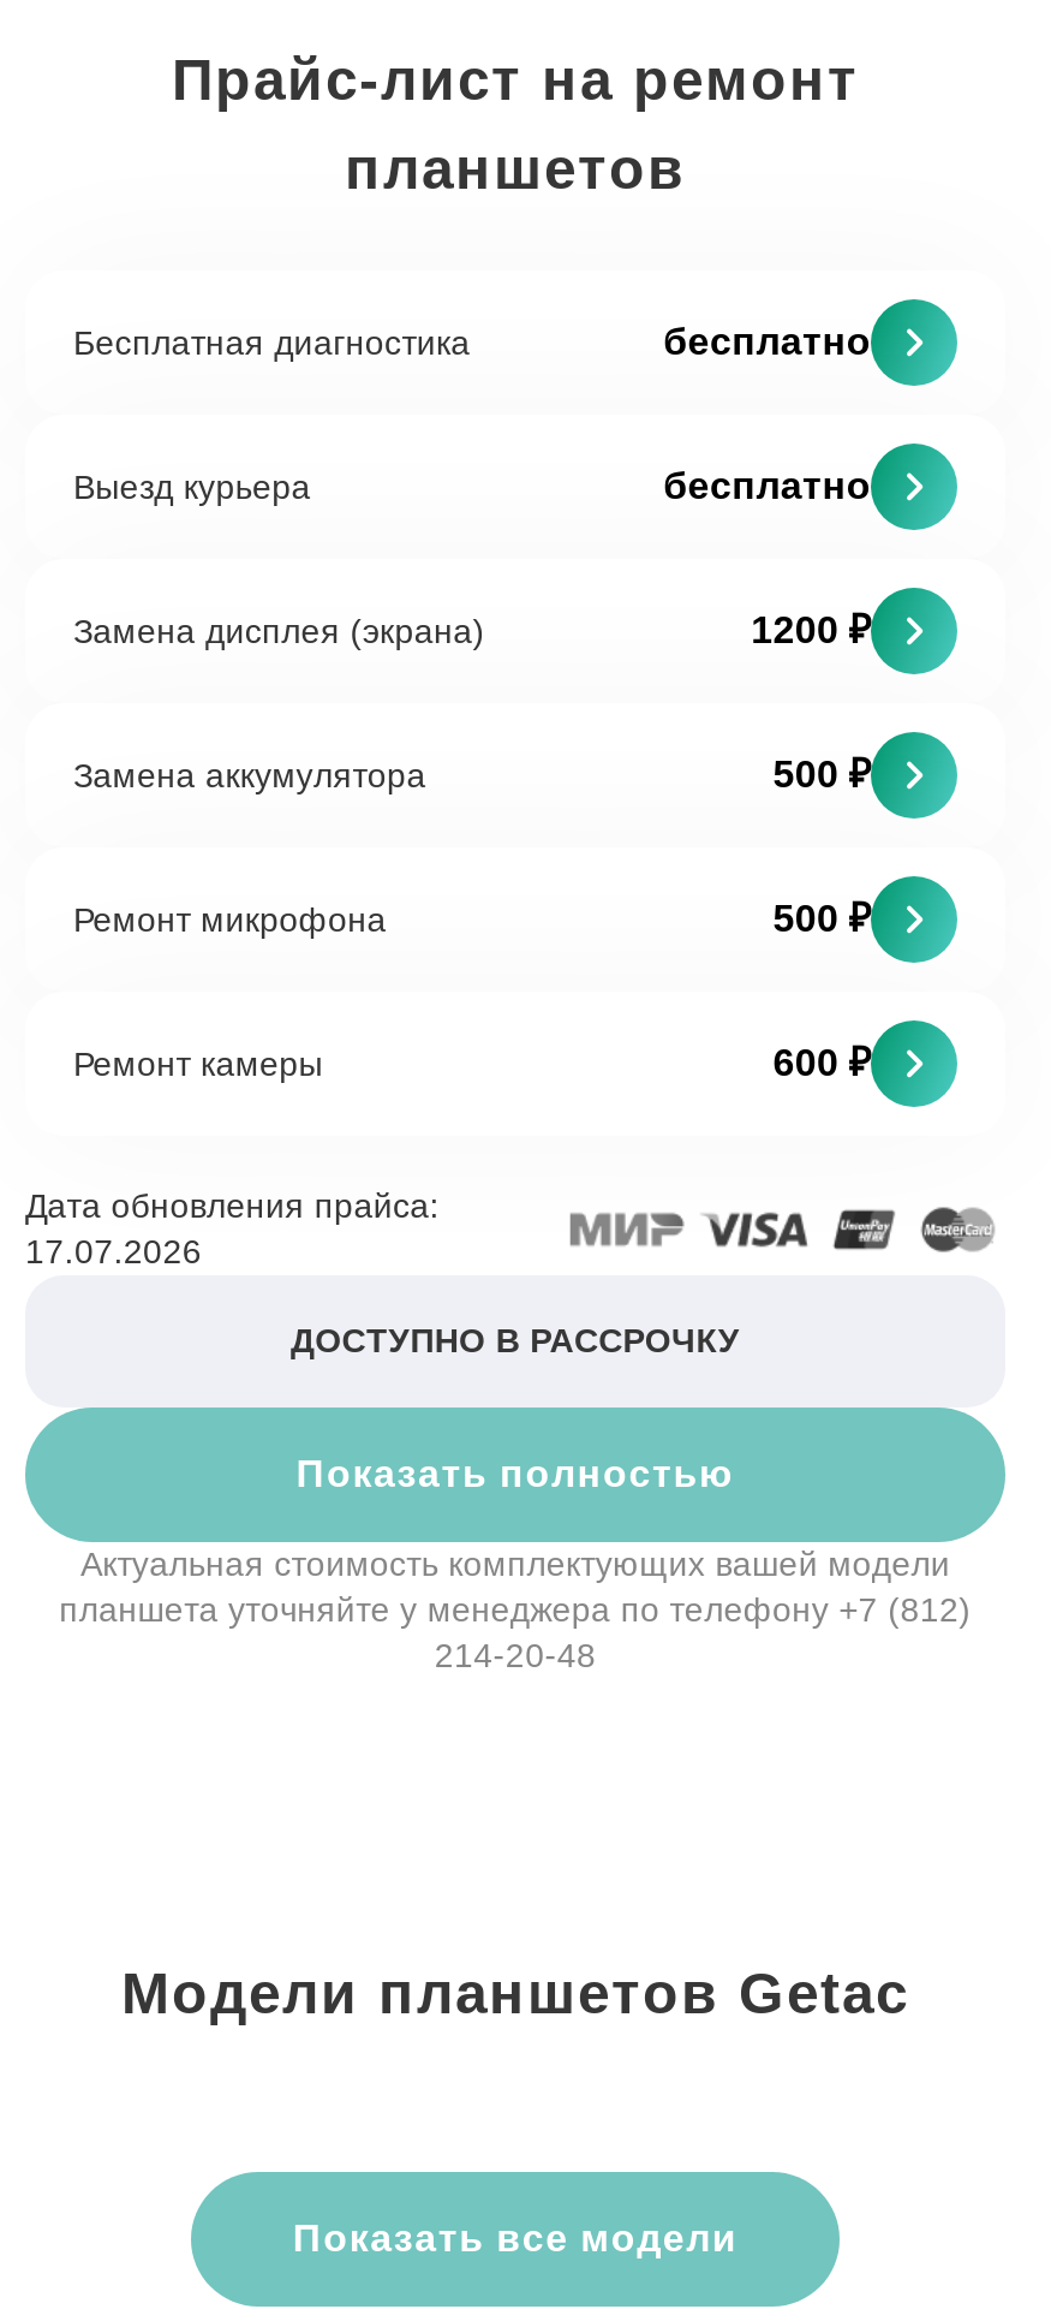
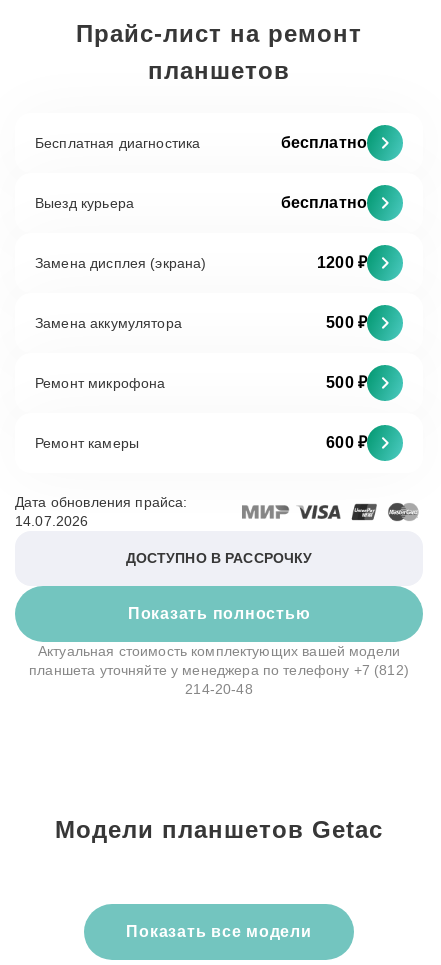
- 17.07.2026
+ 14.07.2026
